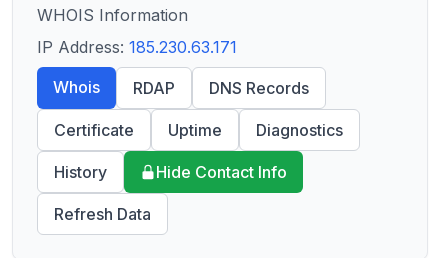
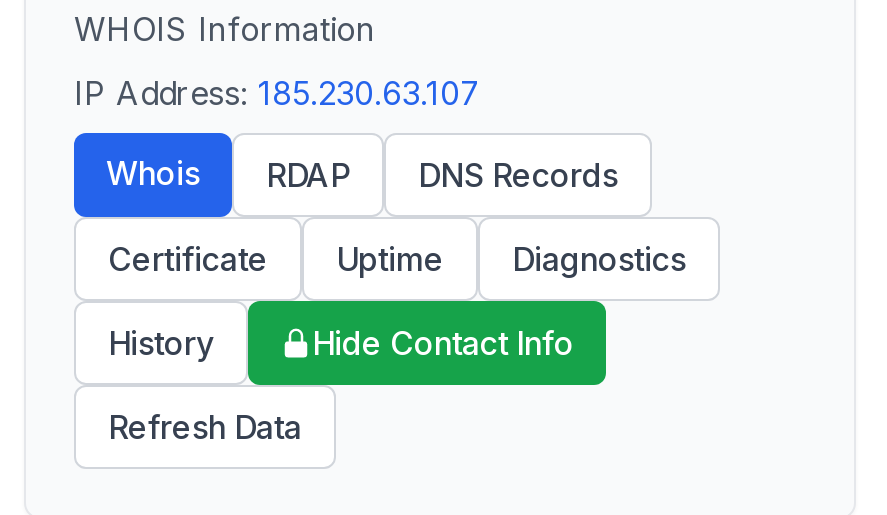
- IP Address: 185.230.63.171
+ IP Address: 185.230.63.107
